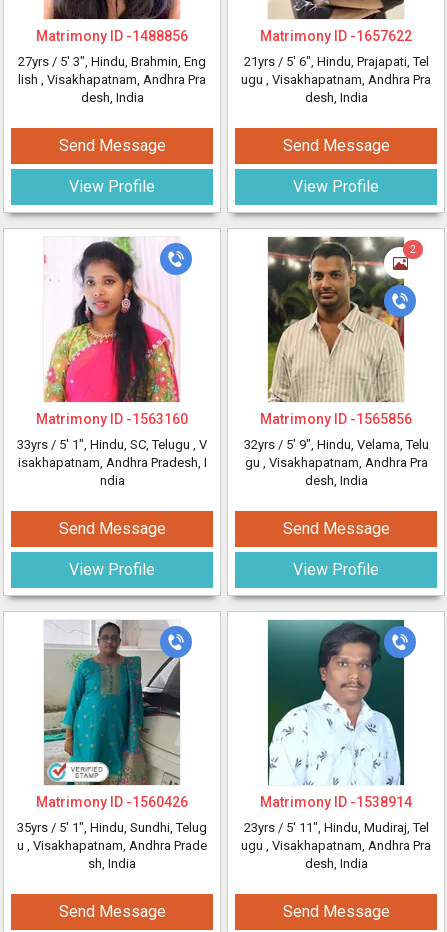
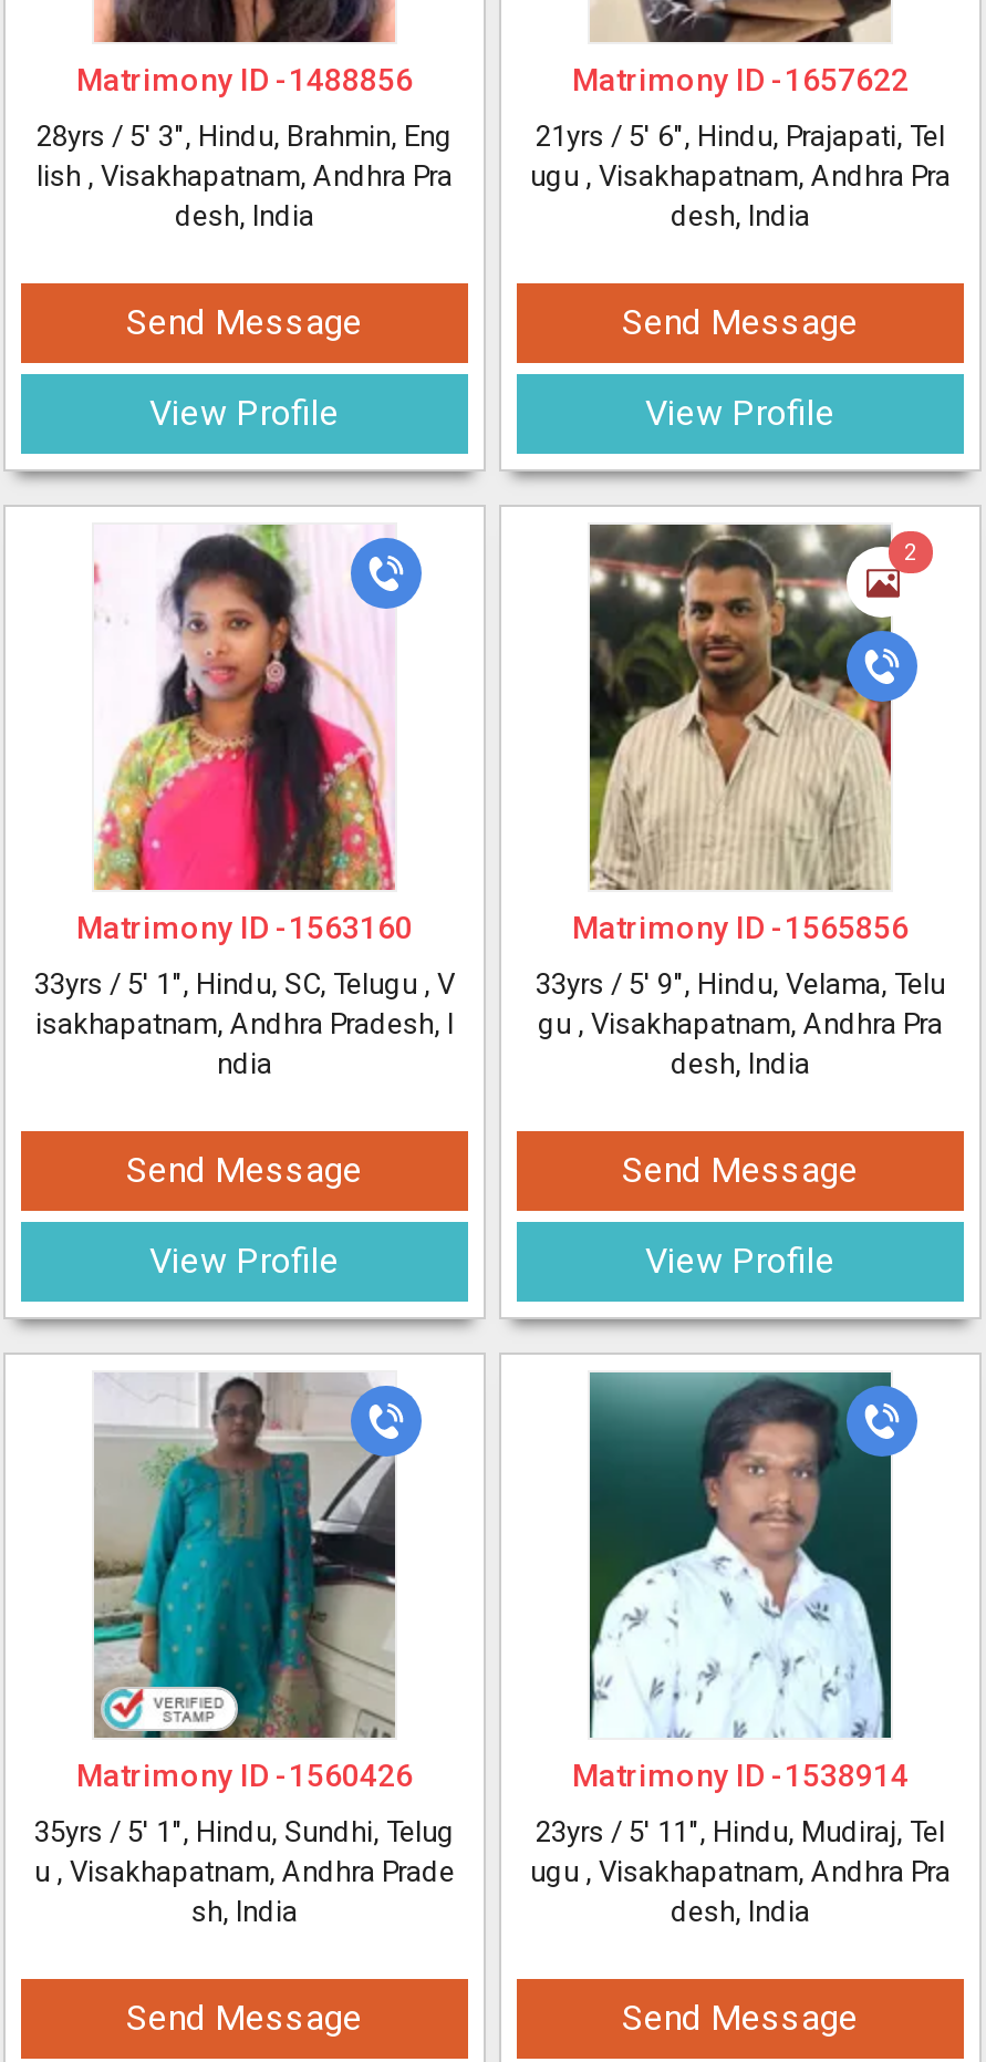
- 27yrs / 5' 3", Hindu, Brahmin, Eng
+ 28yrs / 5' 3", Hindu, Brahmin, Eng

- 32yrs / 5' 9", Hindu, Velama, Telu
+ 33yrs / 5' 9", Hindu, Velama, Telu
